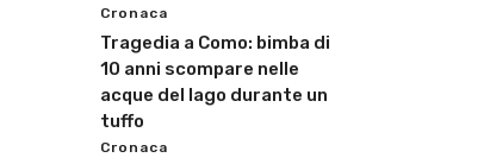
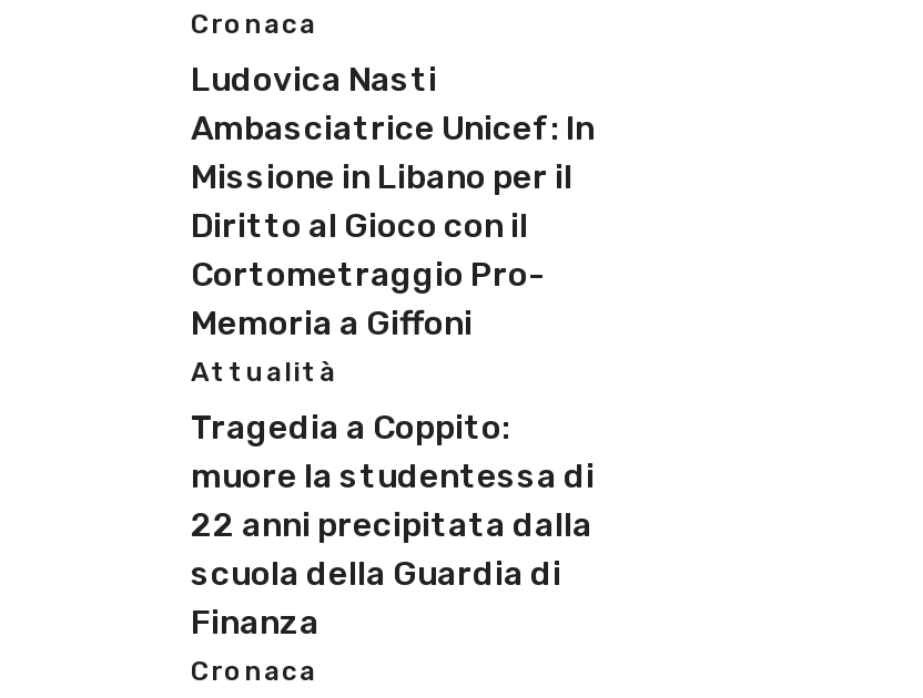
- Tragedia a Como: bimba di
- 10 anni scompare nelle
- acque del lago durante un
- tuffo
+ Ludovica Nasti
+ Ambasciatrice Unicef: In
+ Missione in Libano per il
+ Diritto al Gioco con il
+ Cortometraggio Pro-
+ Memoria a Giffoni
+ Attualità
+ Tragedia a Coppito:
+ muore la studentessa di
+ 22 anni precipitata dalla
+ scuola della Guardia di
+ Finanza
